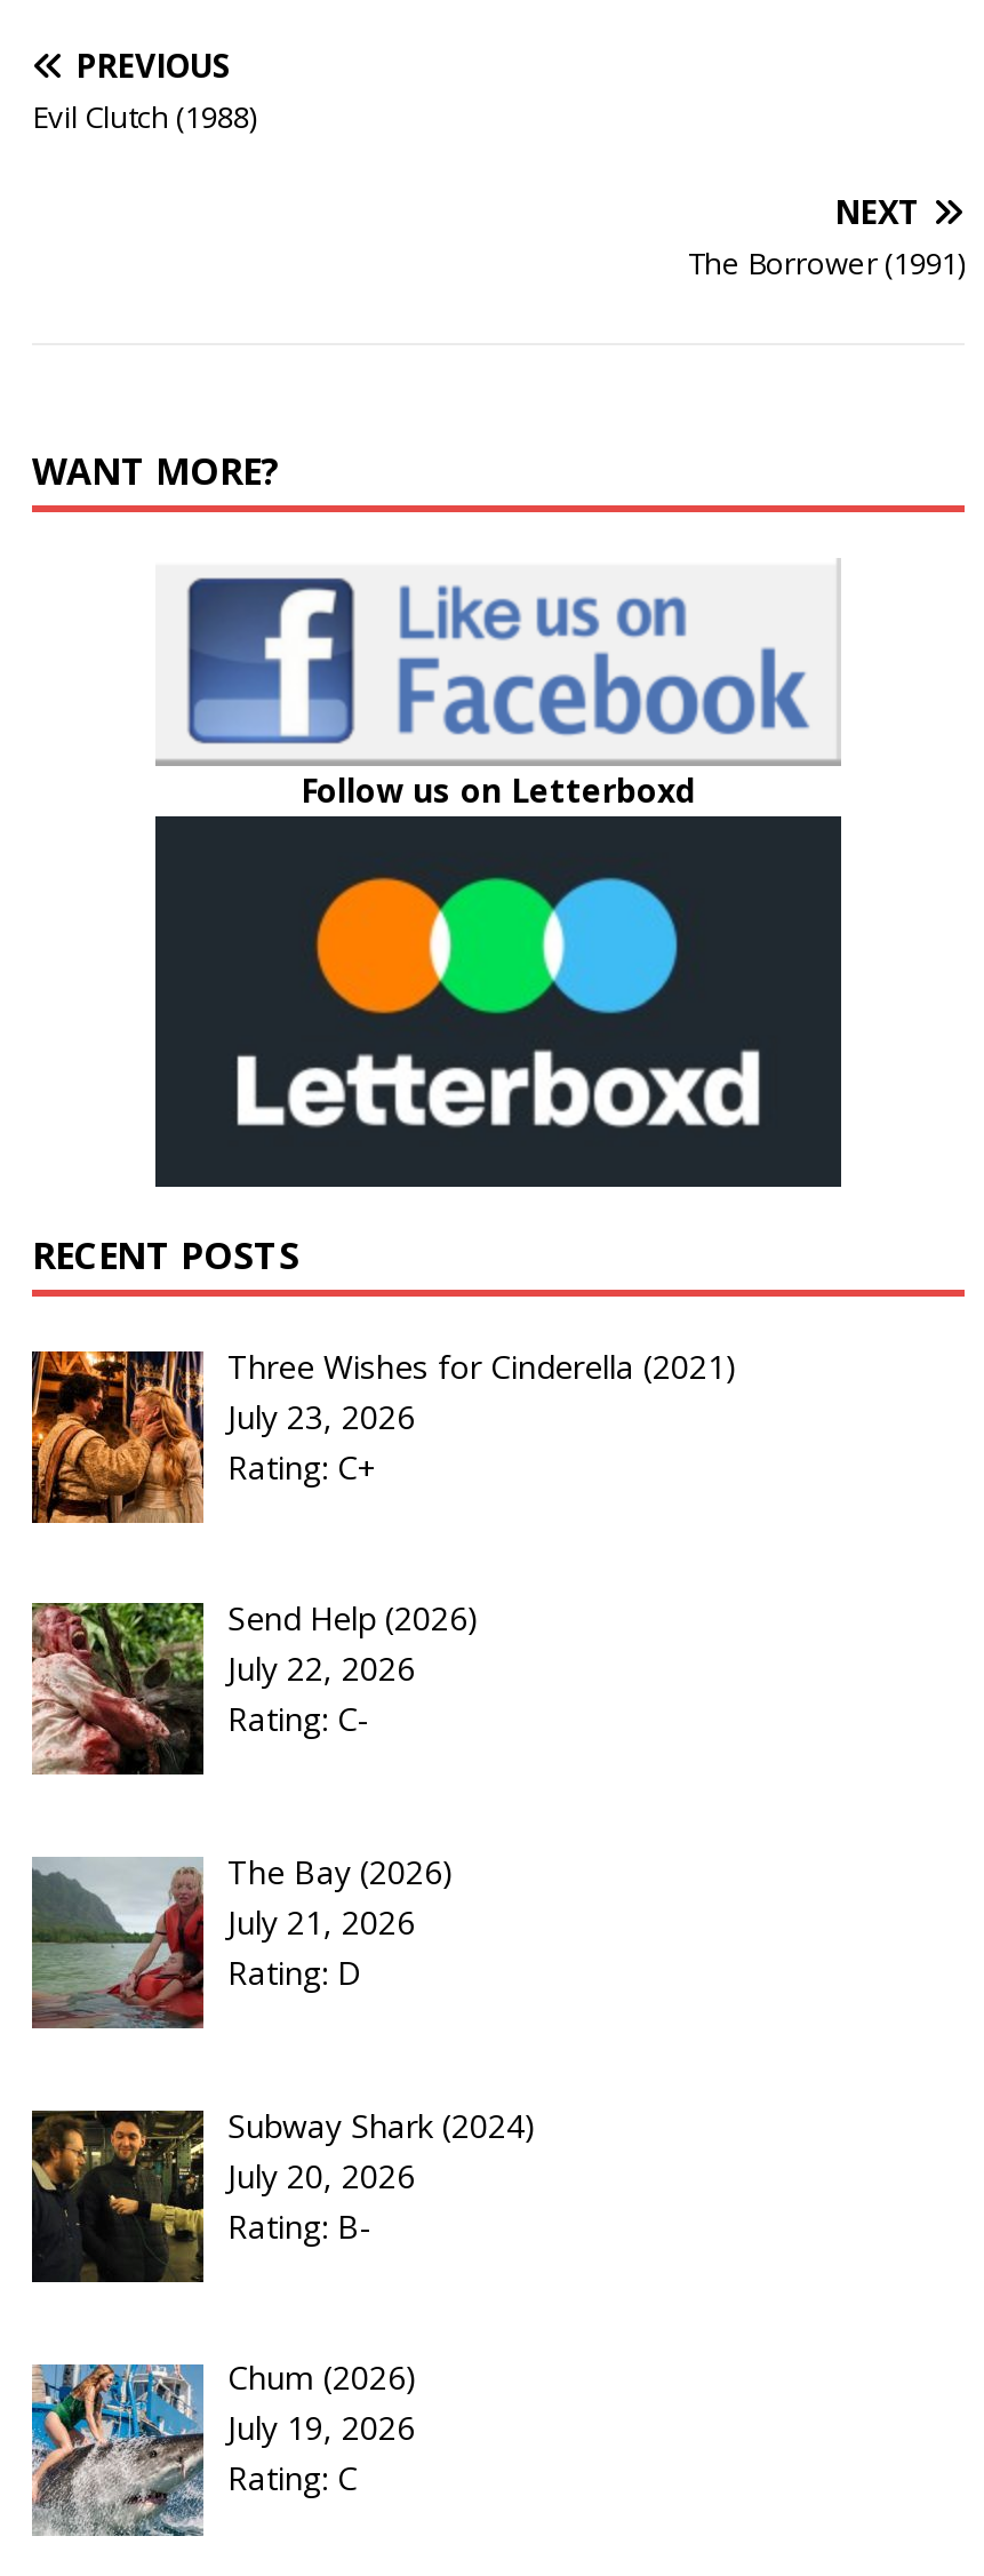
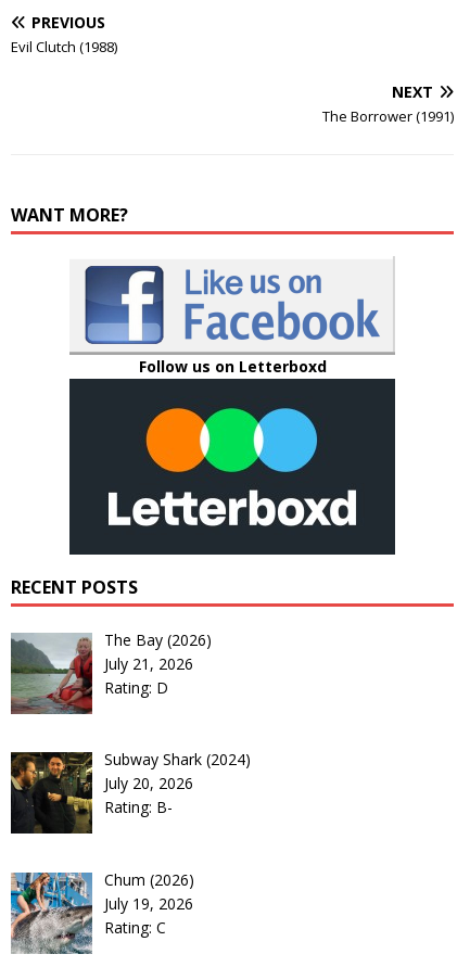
- [image]
- Three Wishes for Cinderella (2021)
- July 23, 2026
- Rating: C+

- [image]
- Send Help (2026)
- July 22, 2026
- Rating: C-
